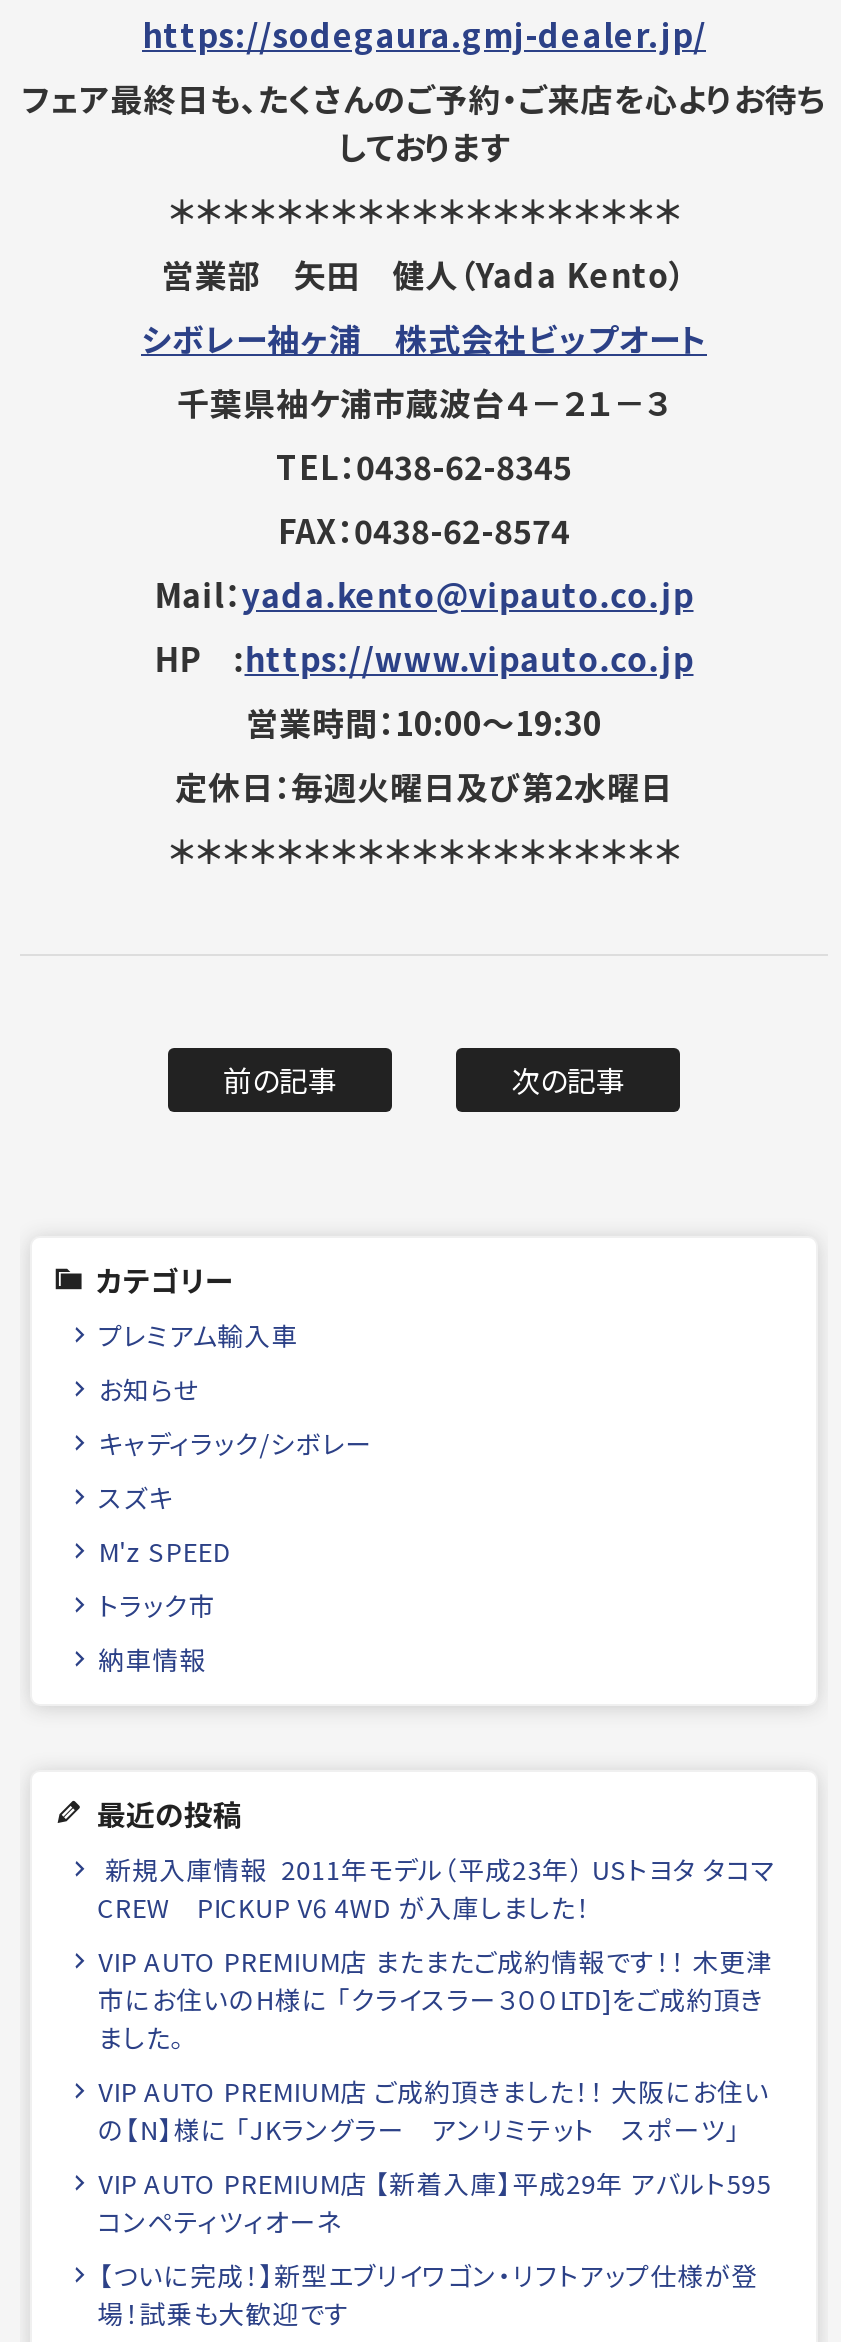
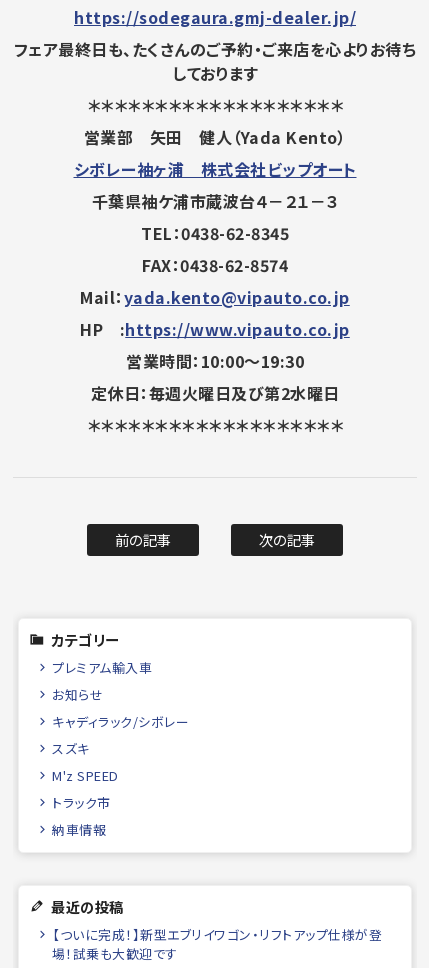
- 新規入庫情報 2011年モデル（平成23年） USトヨタ タコマ
- CREW PICKUP V6 4WD が入庫しました！
- VIP AUTO PREMIUM店 またまたご成約情報です！！ 木更津
- 市にお住いのH様に 「クライスラー３００LTD]をご成約頂き
- ました。
- VIP AUTO PREMIUM店 ご成約頂きました！！ 大阪にお住い
- の【N】様に 「JKラングラー アンリミテット スポーツ」
- VIP AUTO PREMIUM店 【新着入庫】平成29年 アバルト595
- コンペティツィオーネ
